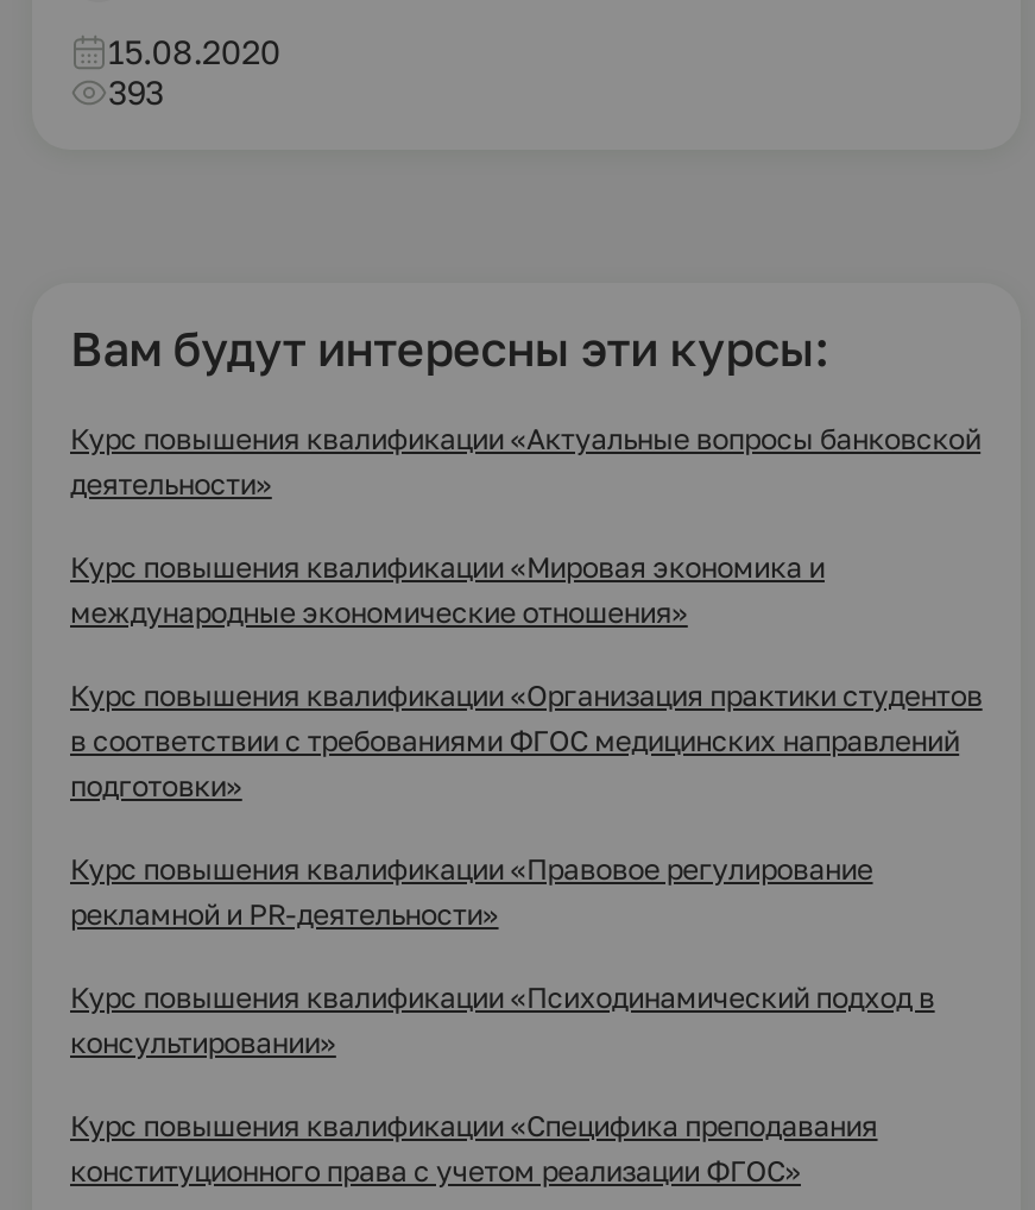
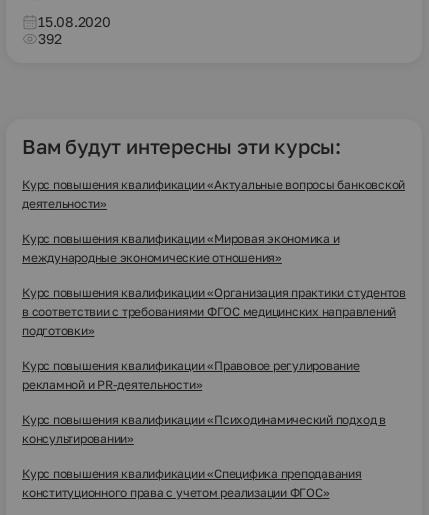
- 393
+ 392
